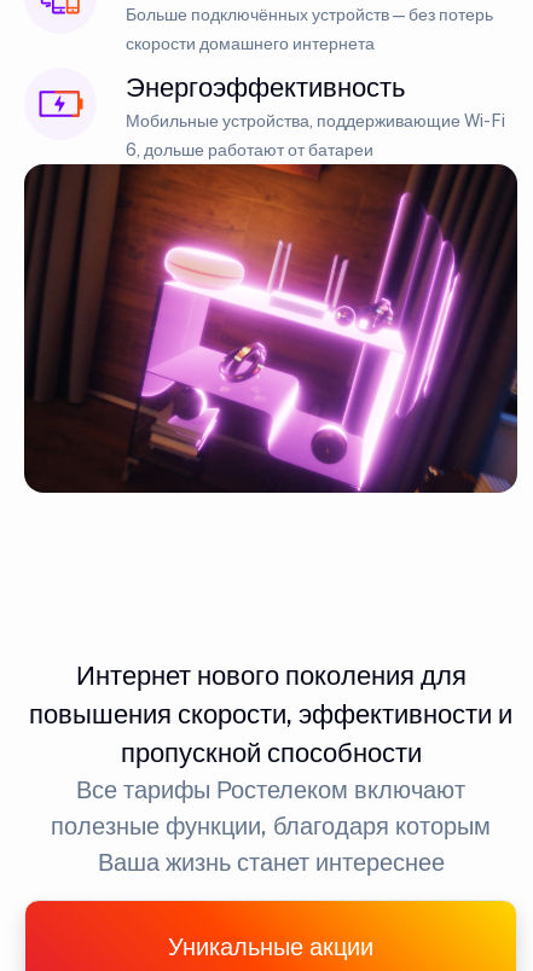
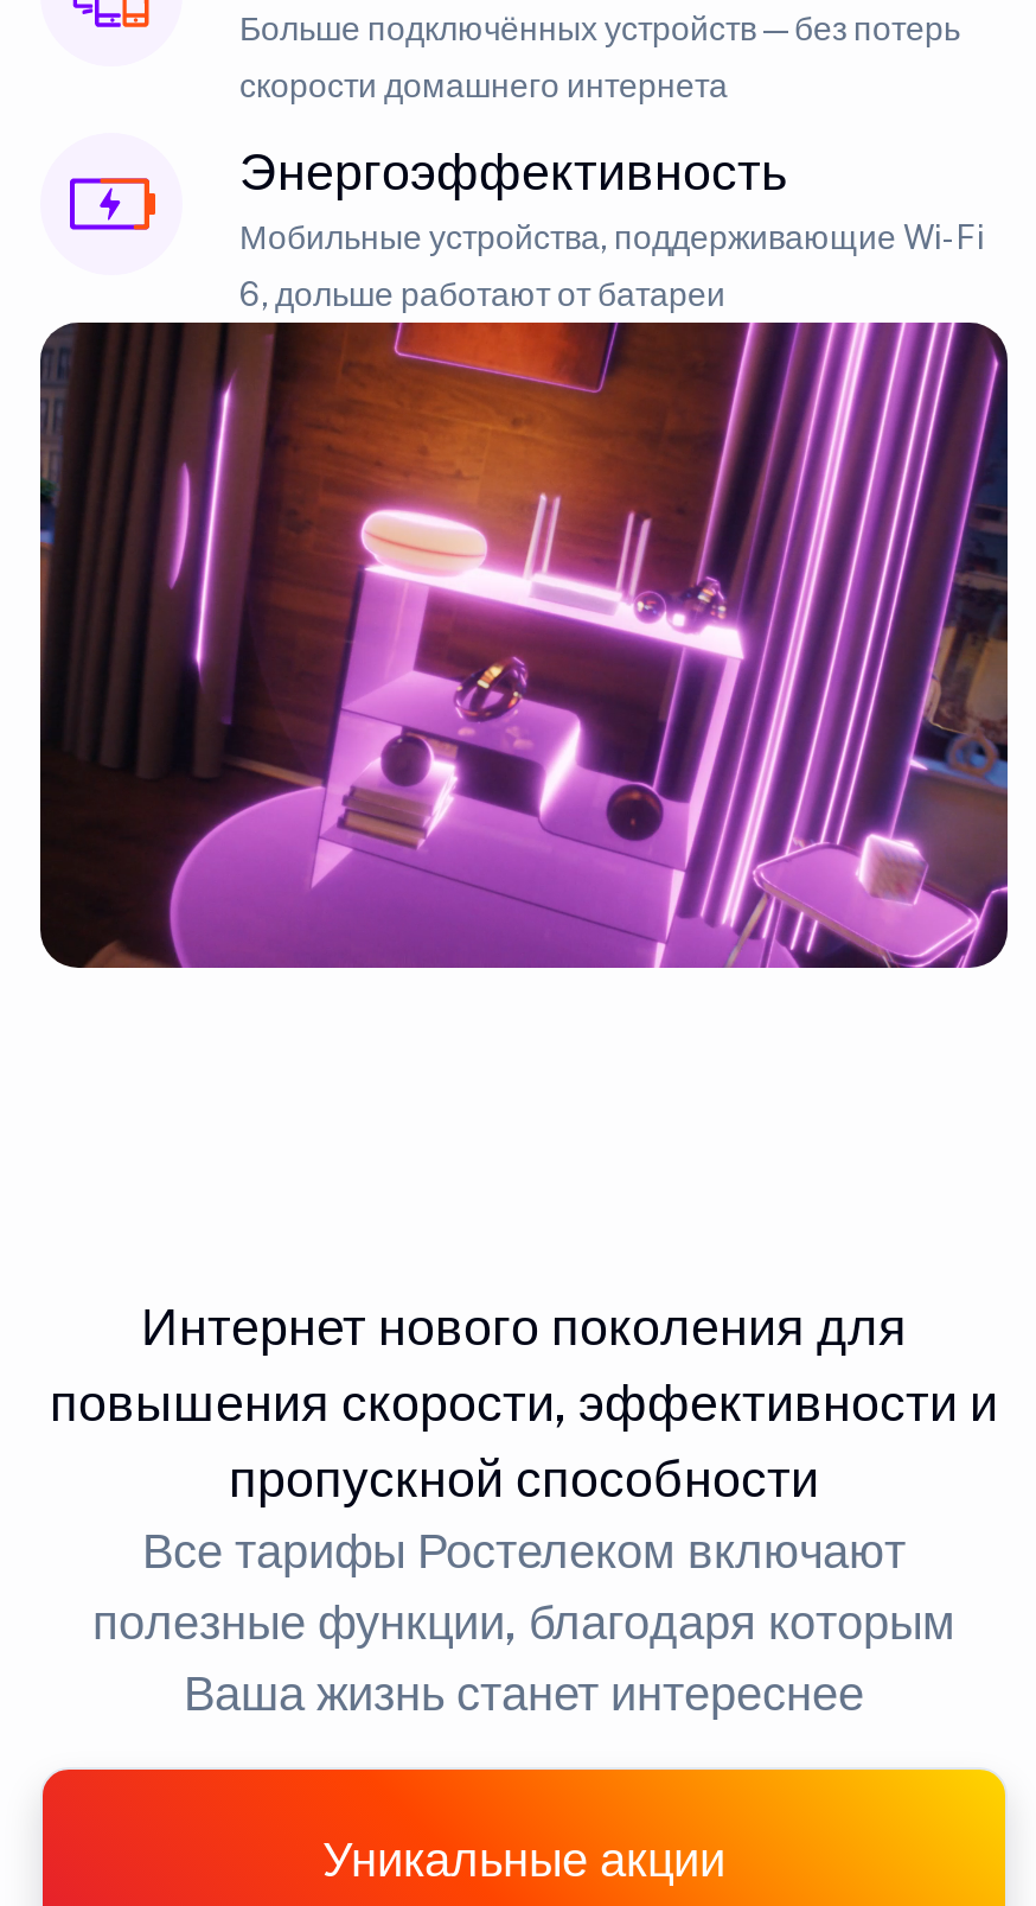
- [image]
+ [image]
